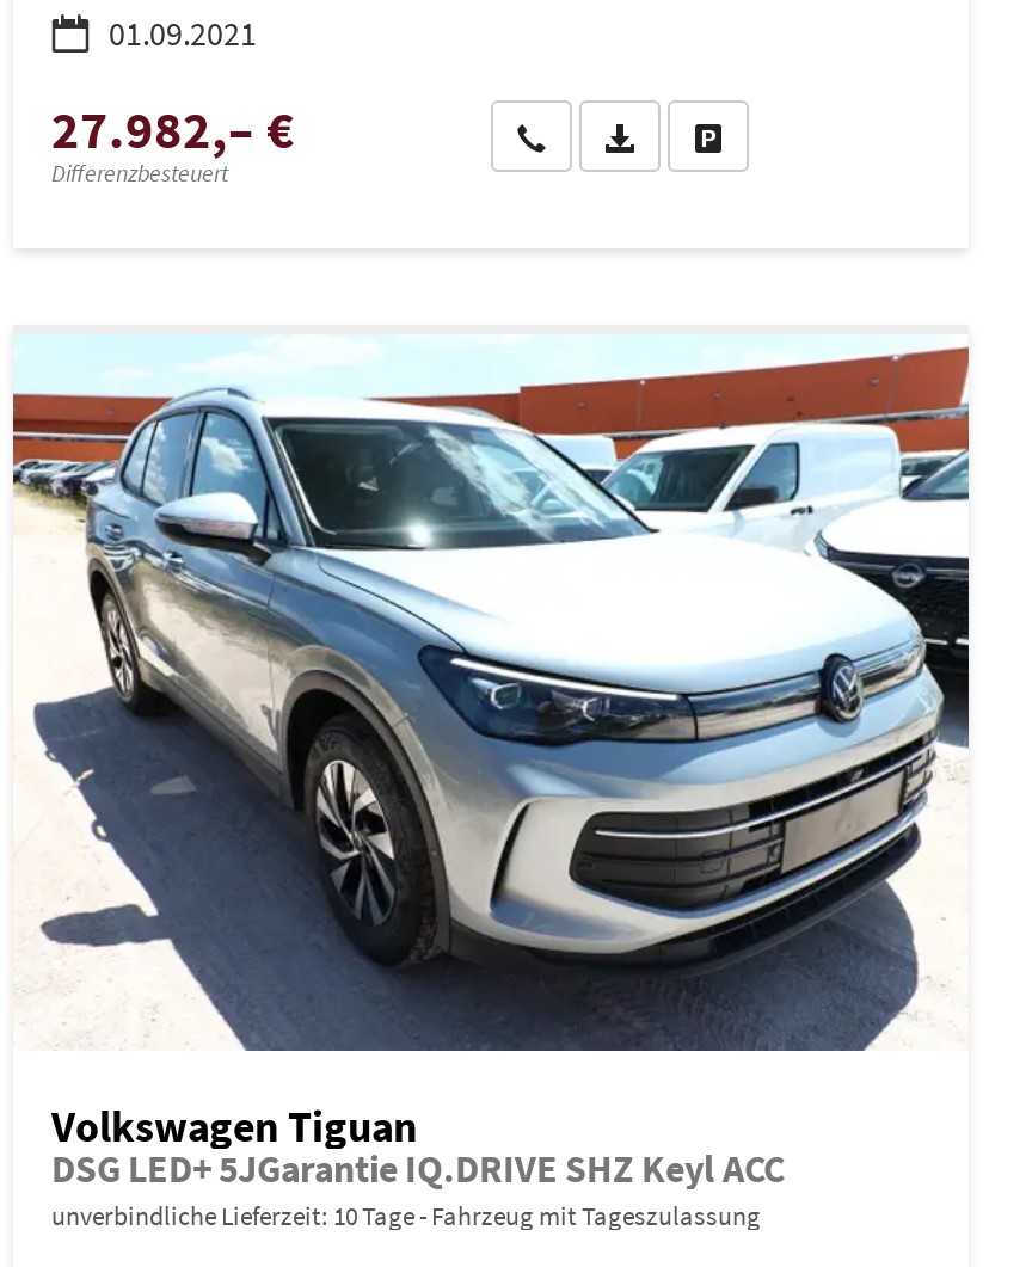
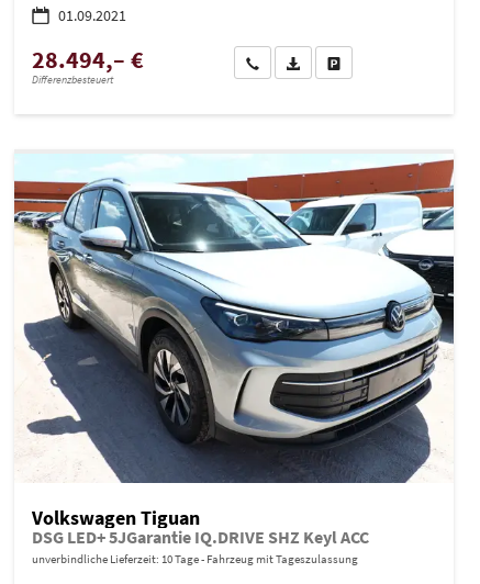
- 27.982,– €
+ 28.494,– €
